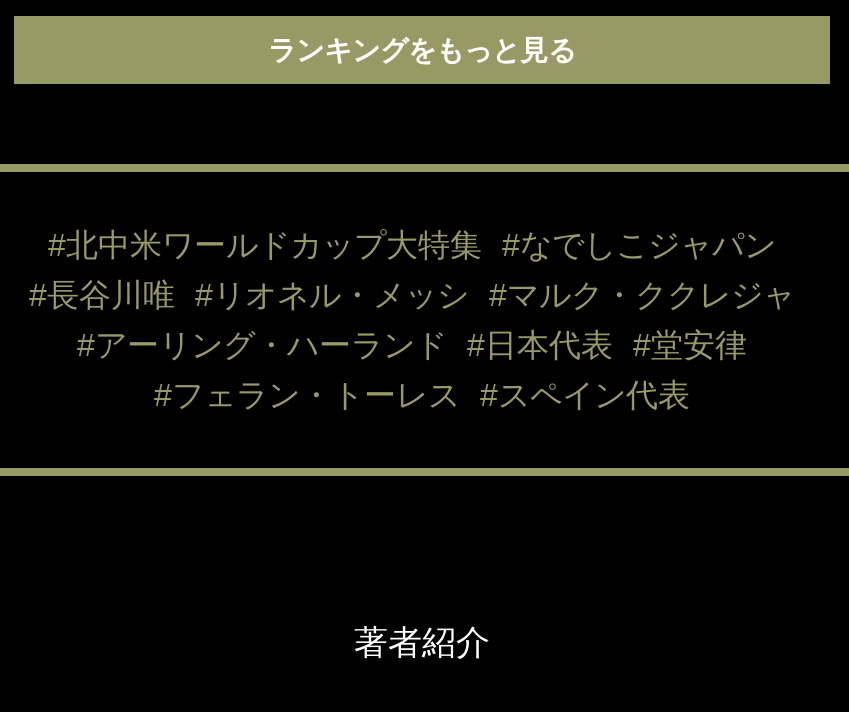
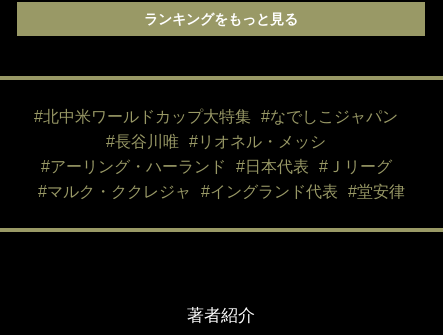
- #長谷川唯 #リオネル・メッシ #マルク・ククレジャ
+ #長谷川唯 #リオネル・メッシ

- #アーリング・ハーランド #日本代表 #堂安律
+ #アーリング・ハーランド #日本代表 #Ｊリーグ

- #フェラン・トーレス #スペイン代表
+ #マルク・ククレジャ #イングランド代表 #堂安律
